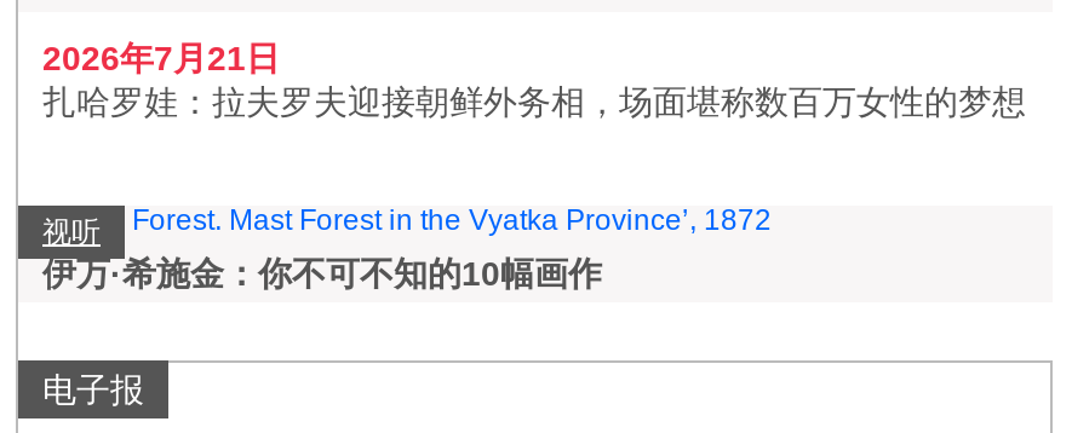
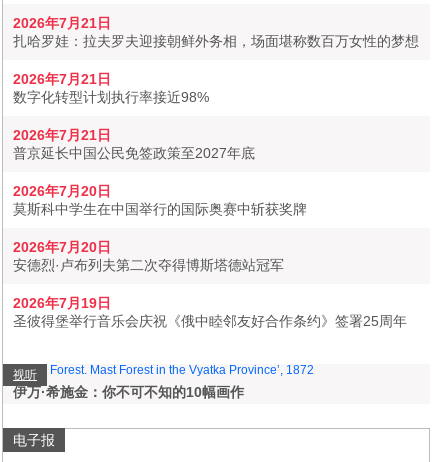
+ 2026年7月21日
+ 数字化转型计划执行率接近98%
+ 2026年7月21日
+ 普京延长中国公民免签政策至2027年底
+ 2026年7月20日
+ 莫斯科中学生在中国举行的国际奥赛中斩获奖牌
+ 2026年7月20日
+ 安德烈·卢布列夫第二次夺得博斯塔德站冠军
+ 2026年7月19日
+ 圣彼得堡举行音乐会庆祝《俄中睦邻友好合作条约》签署25周年
